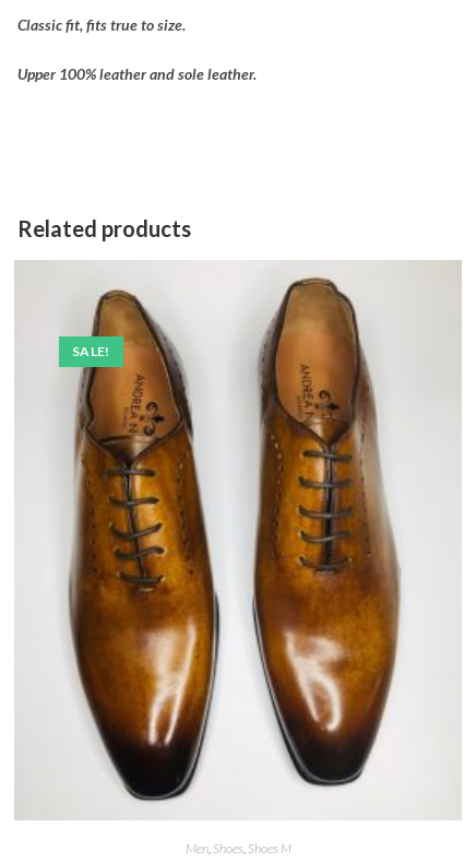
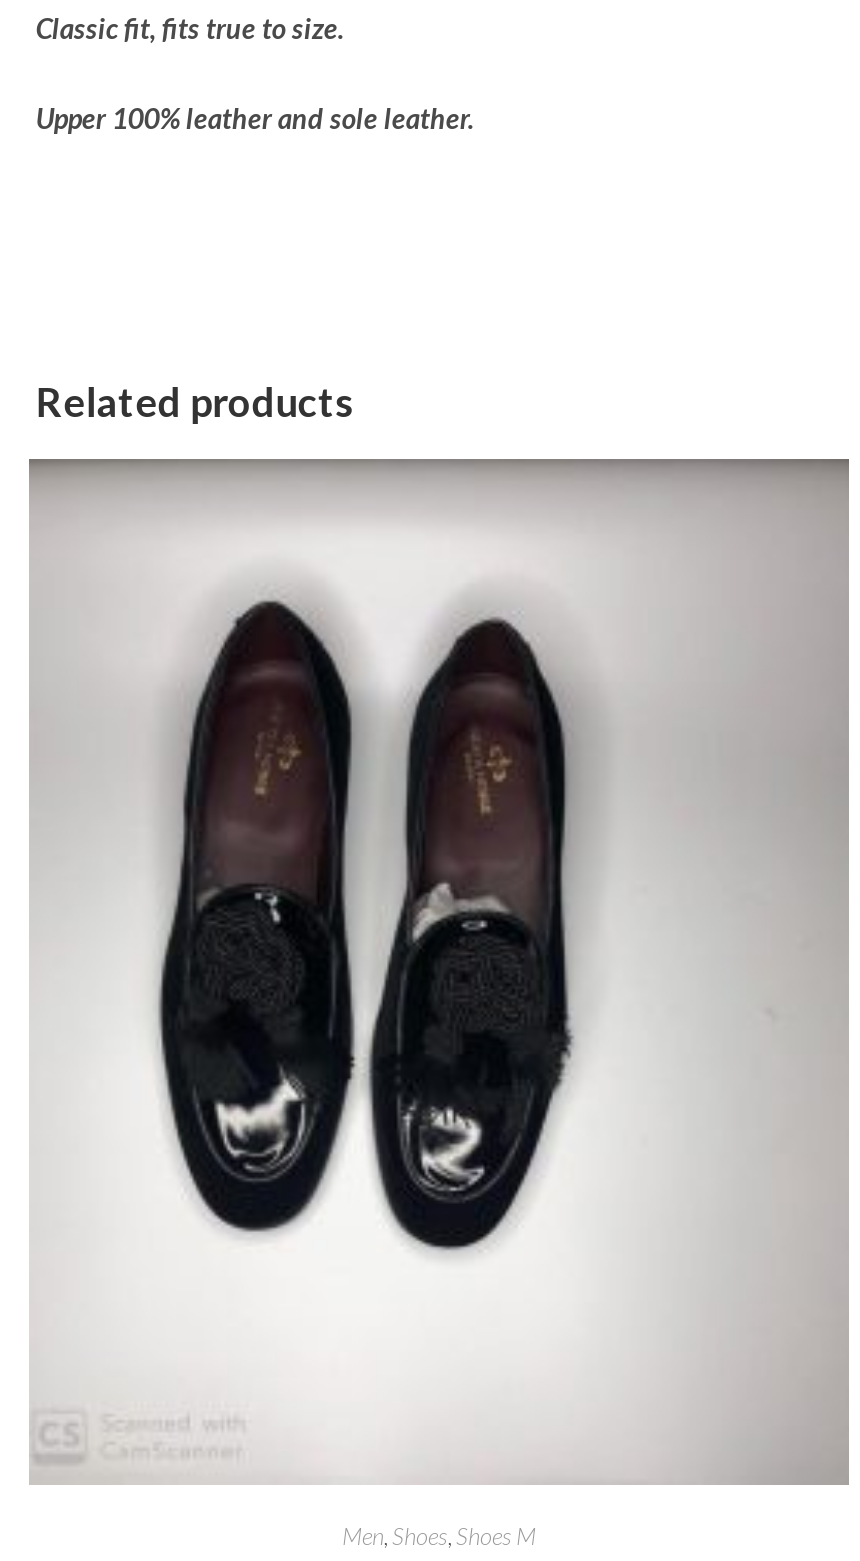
- [image]
+ [image]

- SALE!
